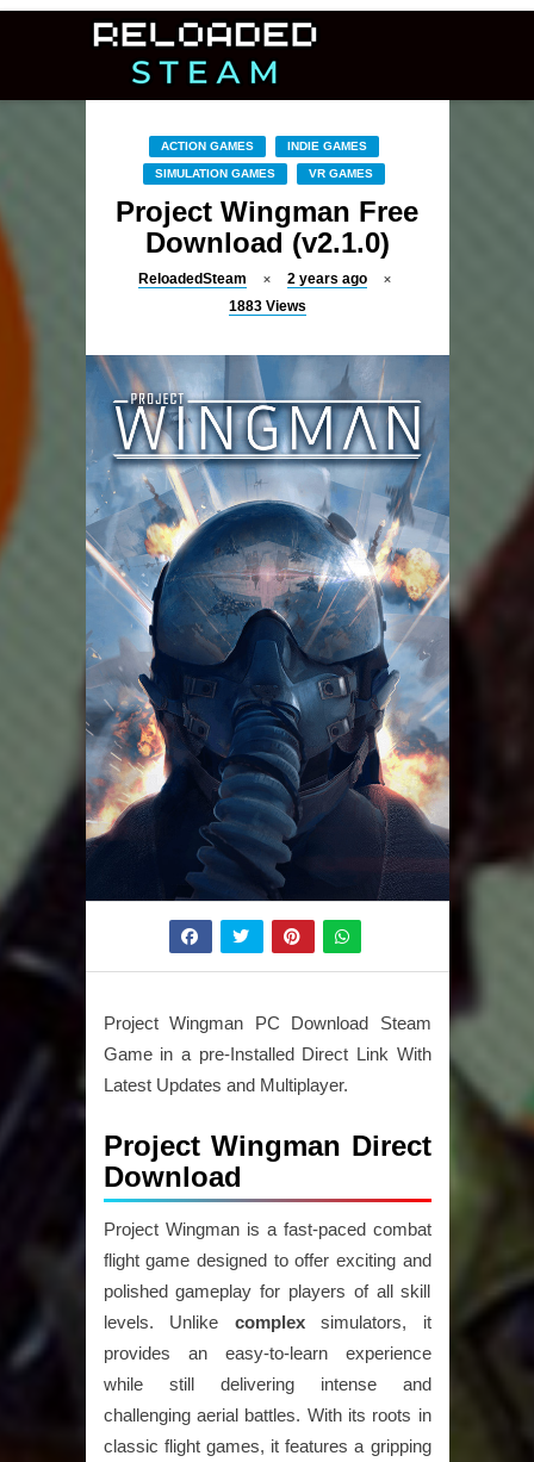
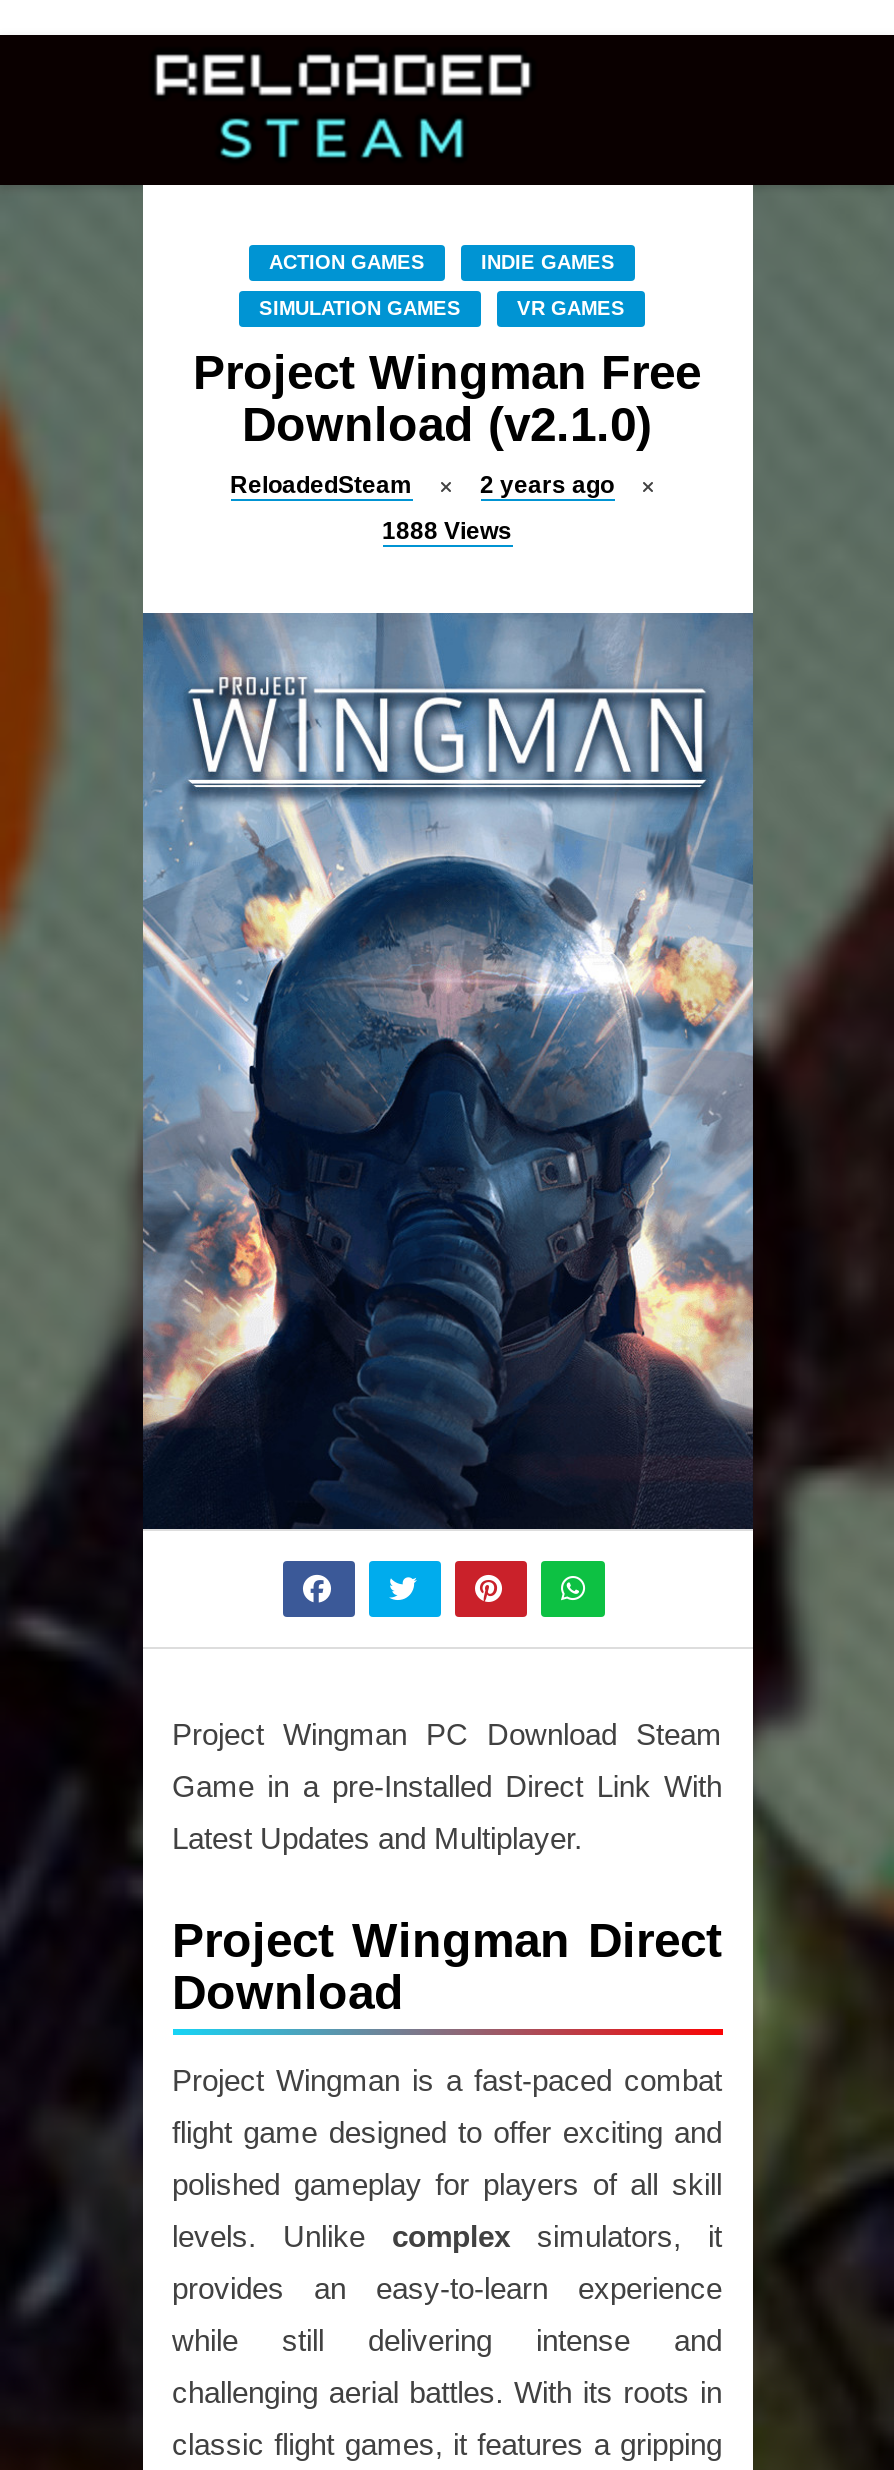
- 1883 Views
+ 1888 Views
